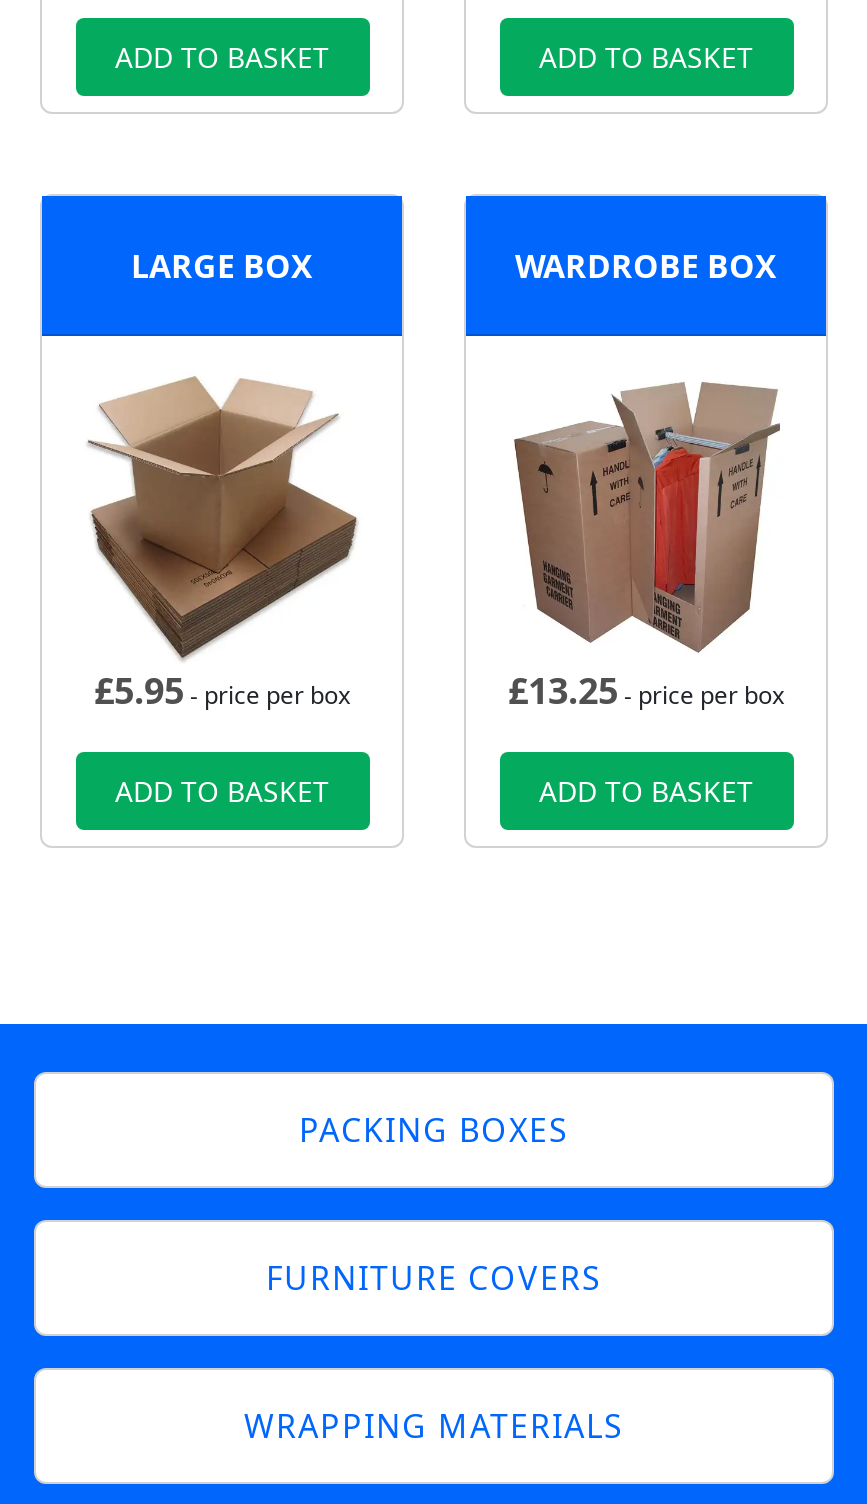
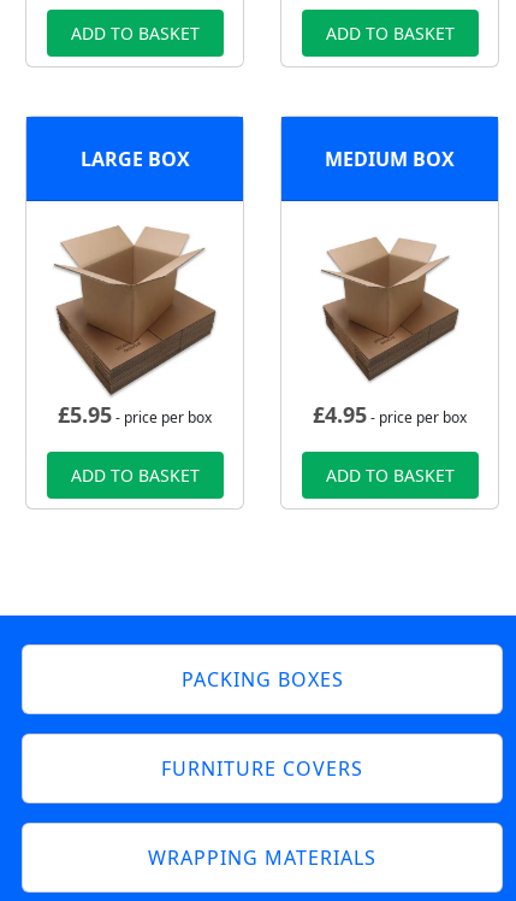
- WARDROBE BOX
+ MEDIUM BOX

- [image]
- £13.25- price per box
+ [image]
+ £4.95- price per box
